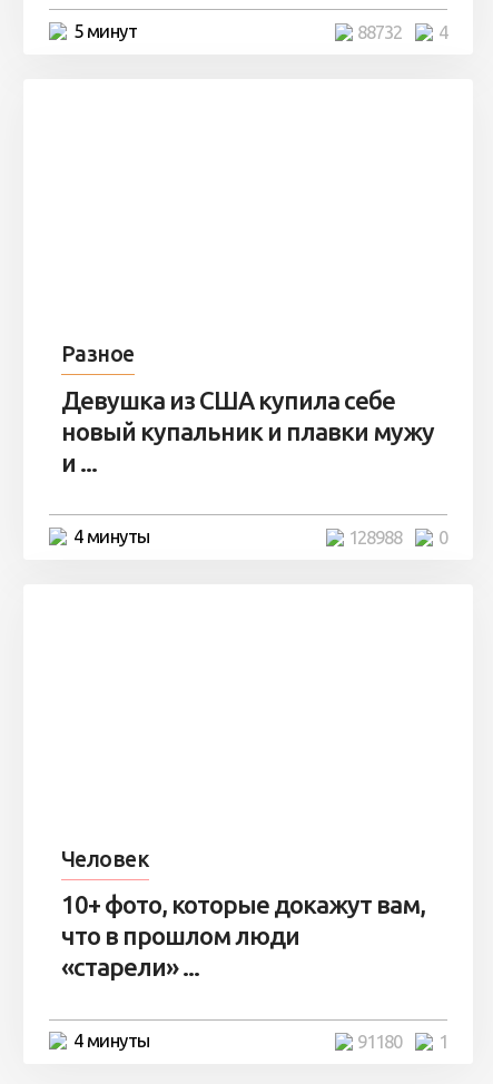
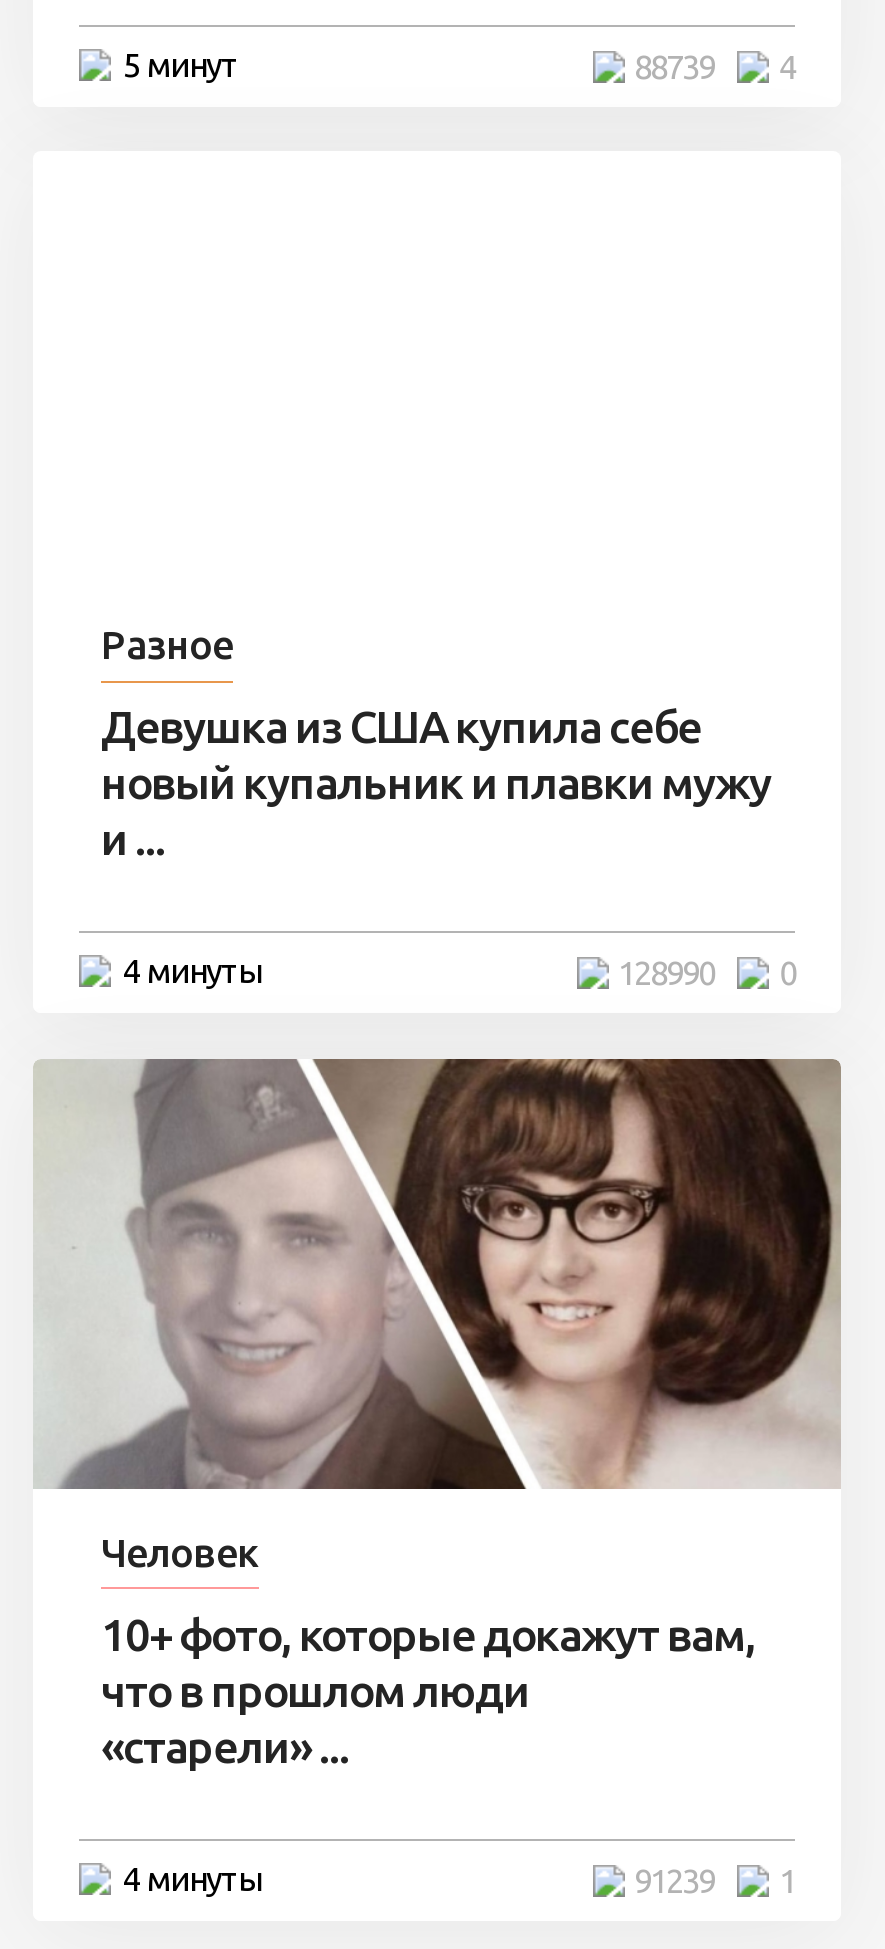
- 88732 4
+ 88739 4

- 128988 0
+ 128990 0

+ [image]

- 91180 1
+ 91239 1
